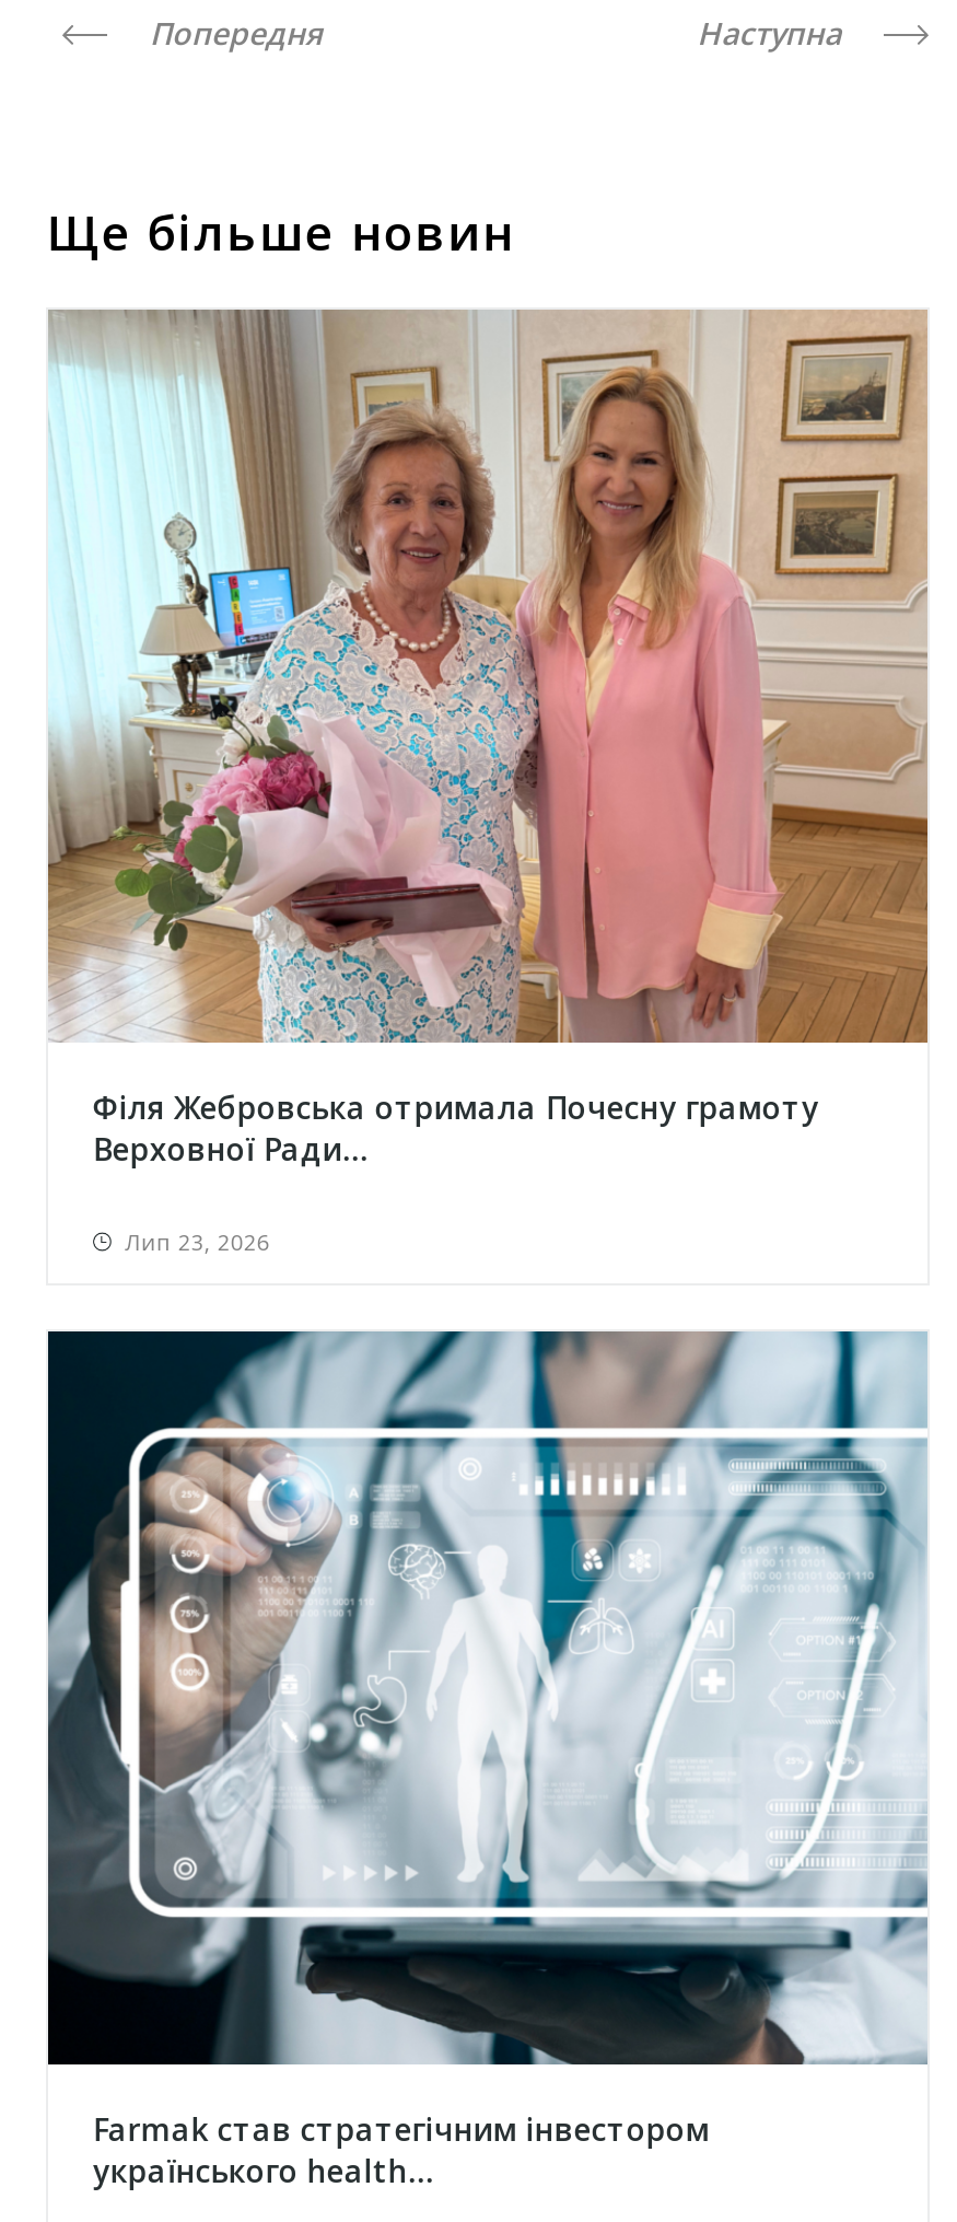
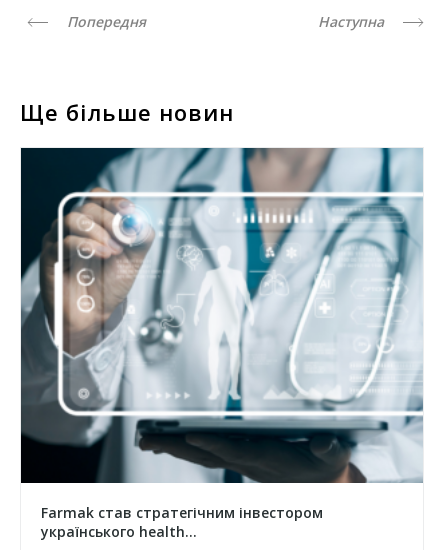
- [image]
- Філя Жебровська отримала Почесну грамоту
- Верховної Ради...
- Лип 23, 2026
